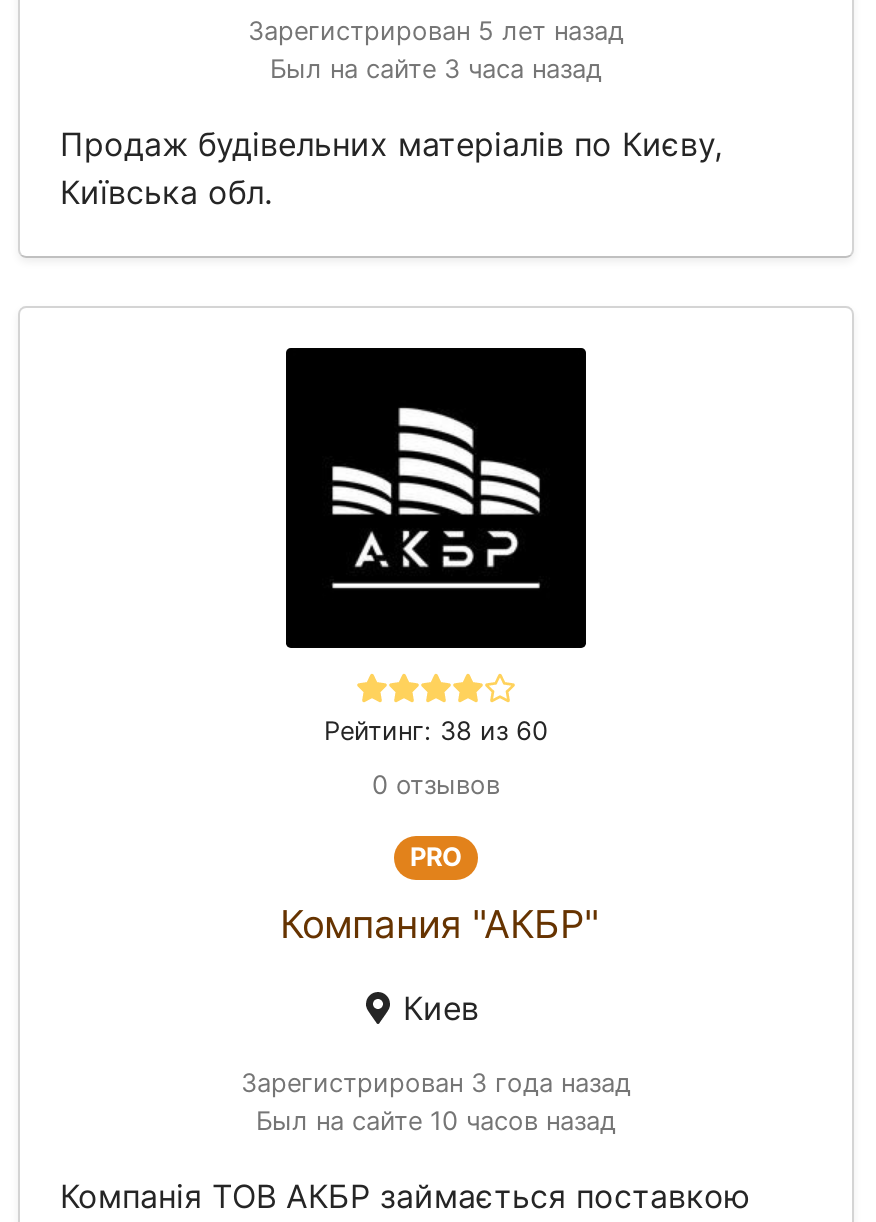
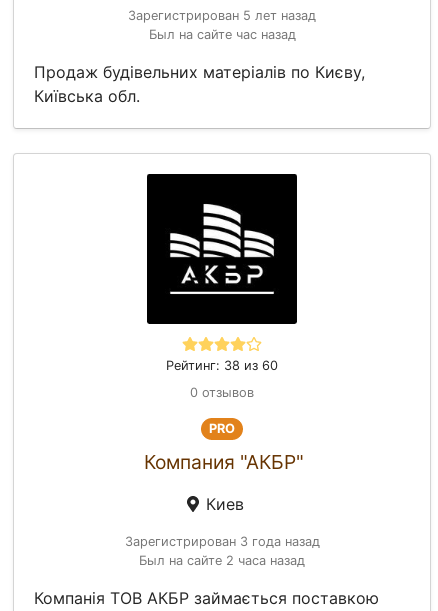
- Был на сайте 3 часа назад
+ Был на сайте час назад

- Был на сайте 10 часов назад
+ Был на сайте 2 часа назад
